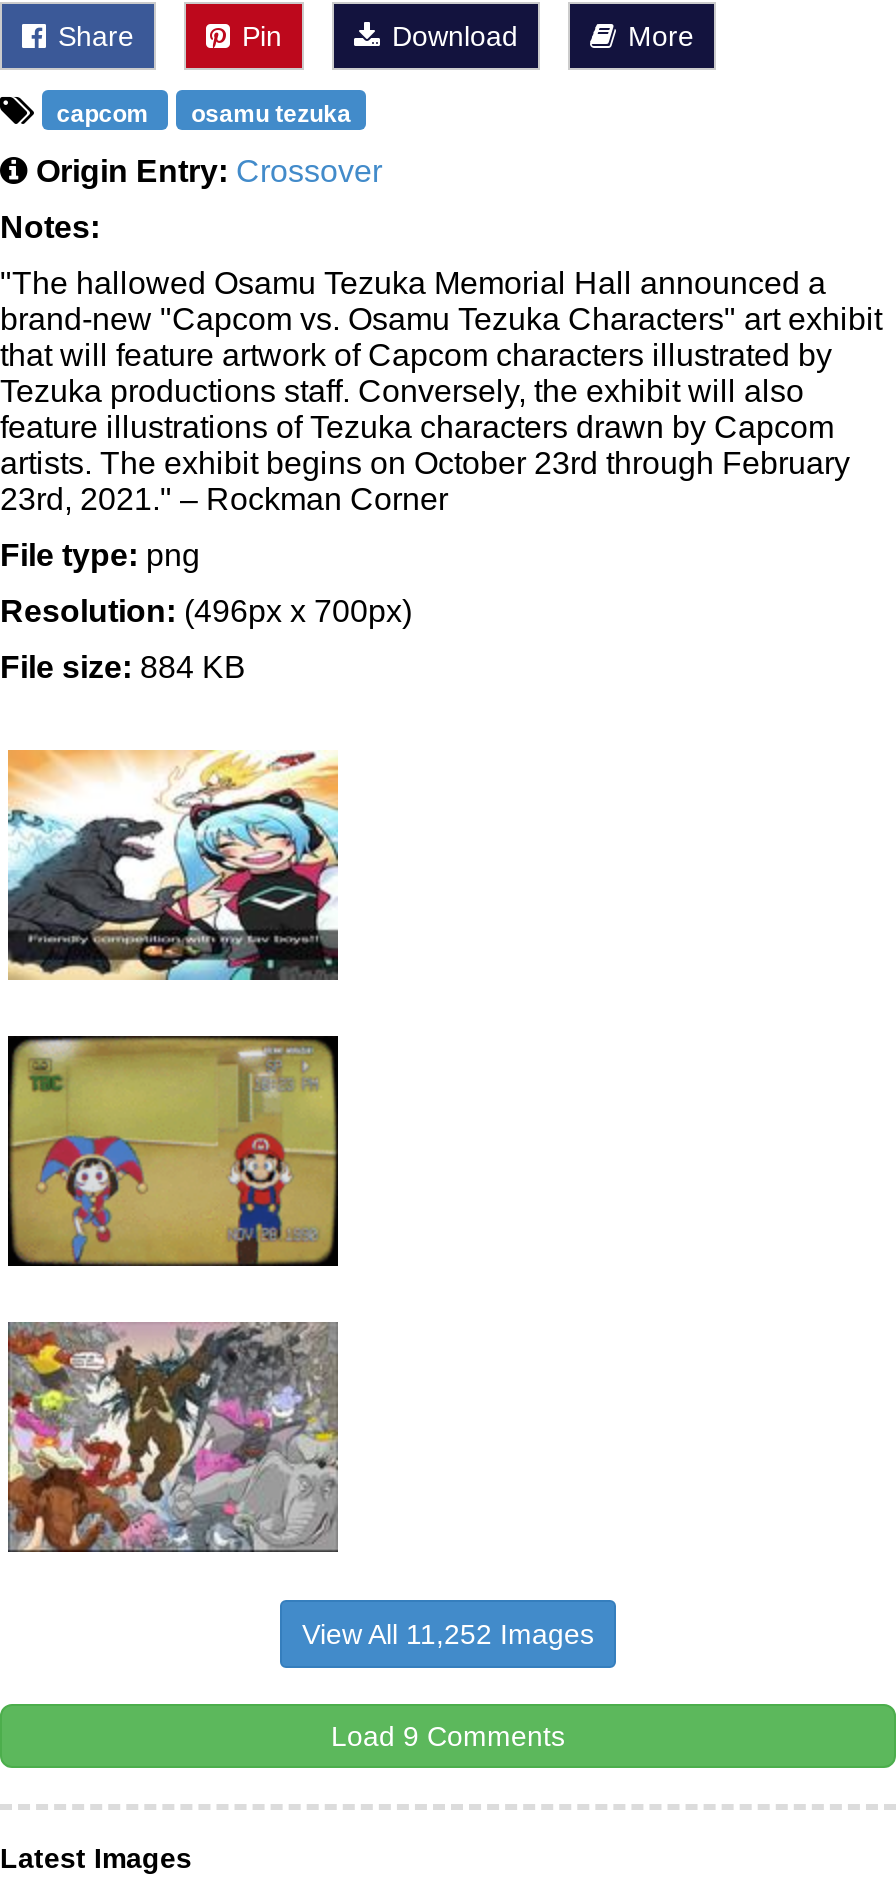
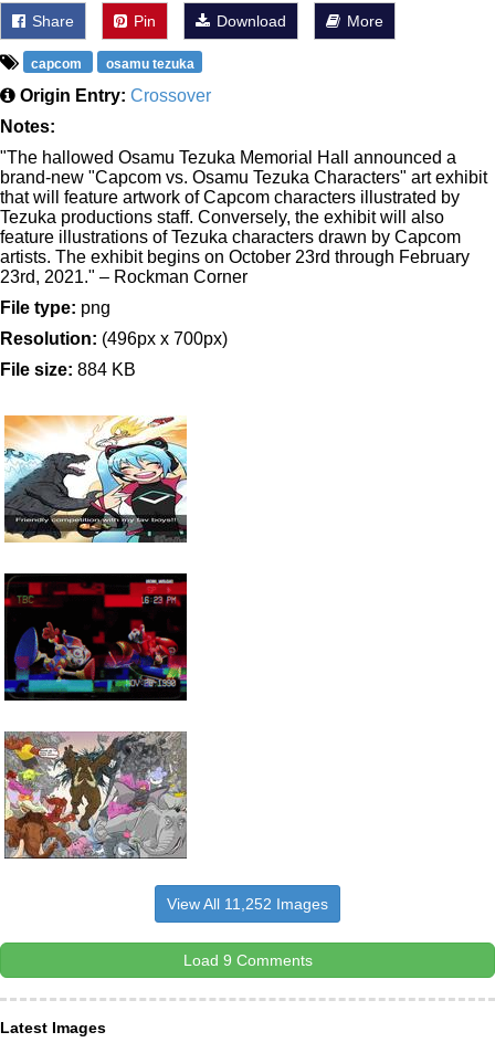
- [image]
+ [image]
